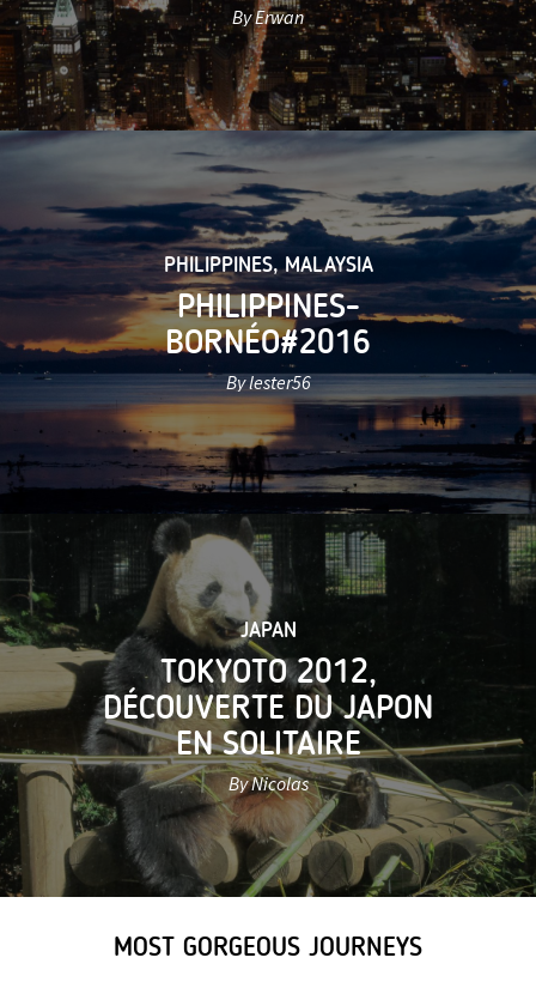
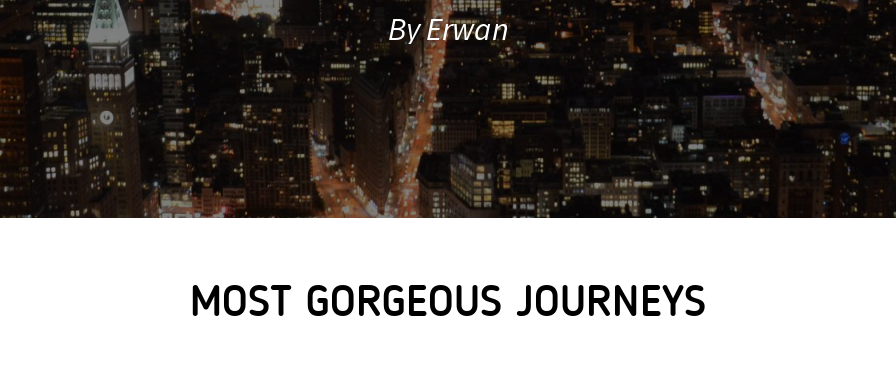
- [image]
- PHILIPPINES, MALAYSIA
- PHILIPPINES-
- BORNÉO#2016
- By lester56

- JAPAN
- TOKYOTO 2012,
- DÉCOUVERTE DU JAPON
- EN SOLITAIRE
- By Nicolas
